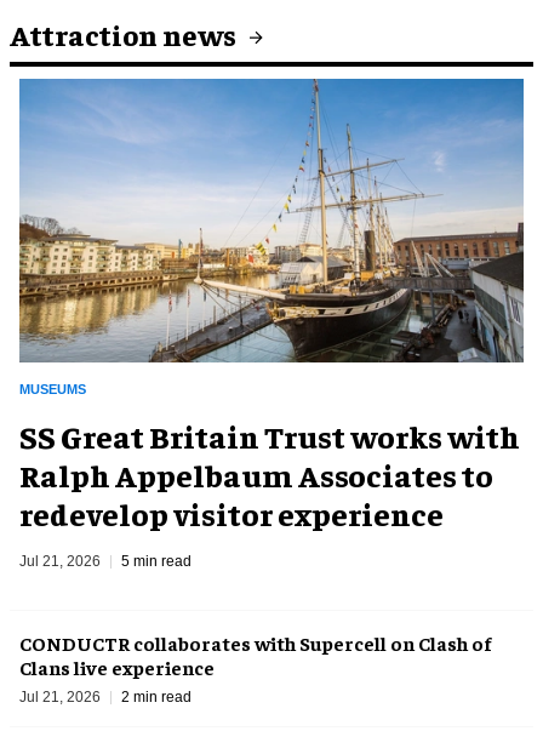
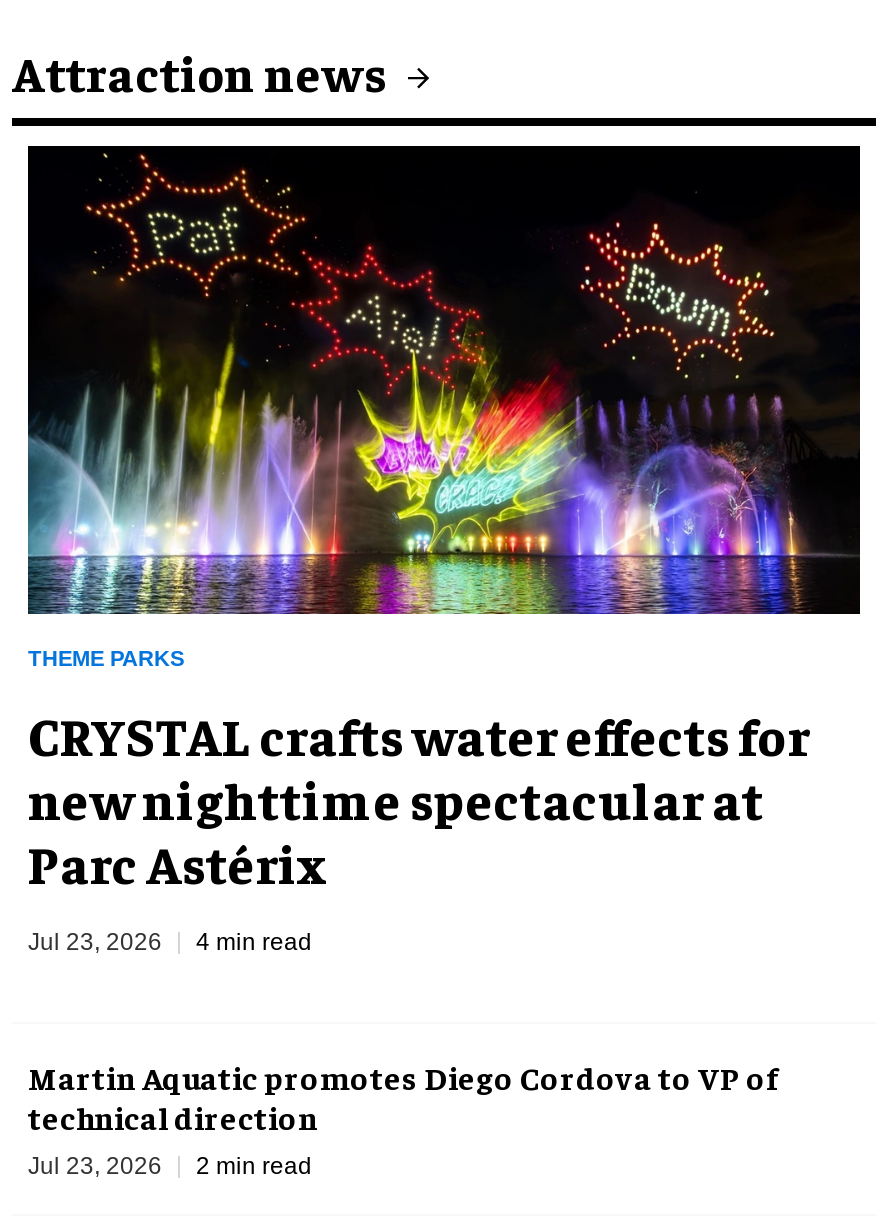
- [image]
- MUSEUMS
+ [image]
+ THEME PARKS

- SS Great Britain Trust works with
- Ralph Appelbaum Associates to
- redevelop visitor experience
+ CRYSTAL crafts water effects for
+ new nighttime spectacular at
+ Parc Astérix

- Jul 21, 2026
- 5 min read
+ Jul 23, 2026
+ 4 min read

- CONDUCTR collaborates with Supercell on Clash of
- Clans live experience
- Jul 21, 2026
+ Martin Aquatic promotes Diego Cordova to VP of
+ technical direction
+ Jul 23, 2026
